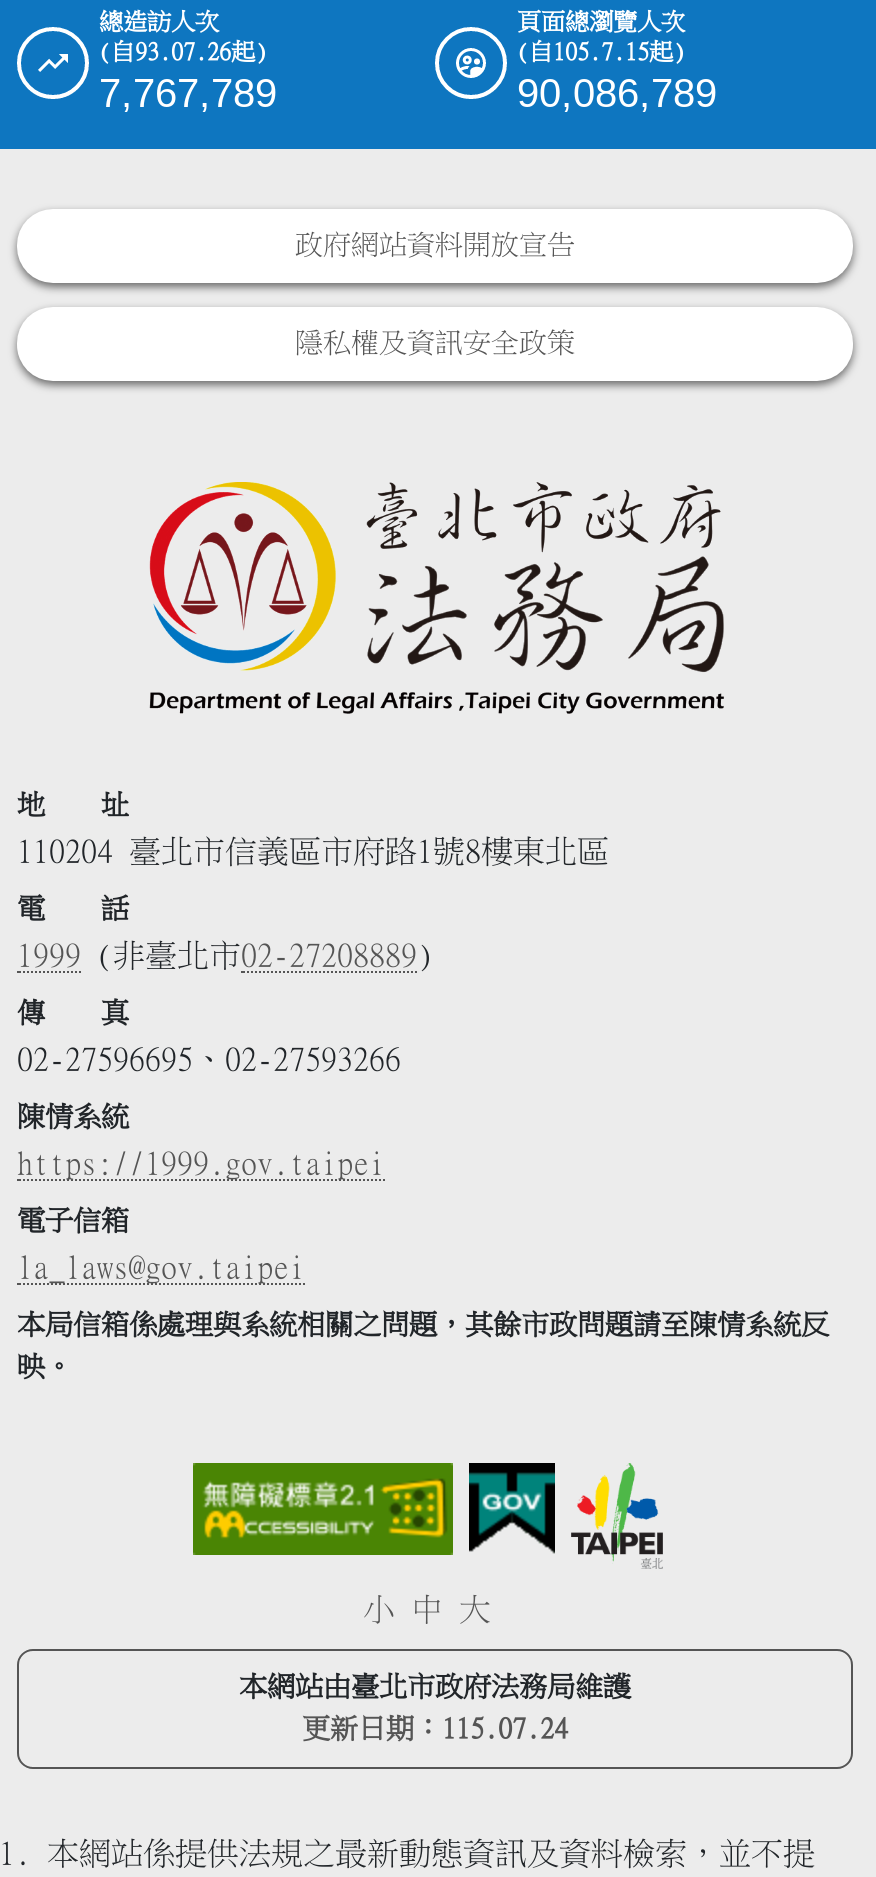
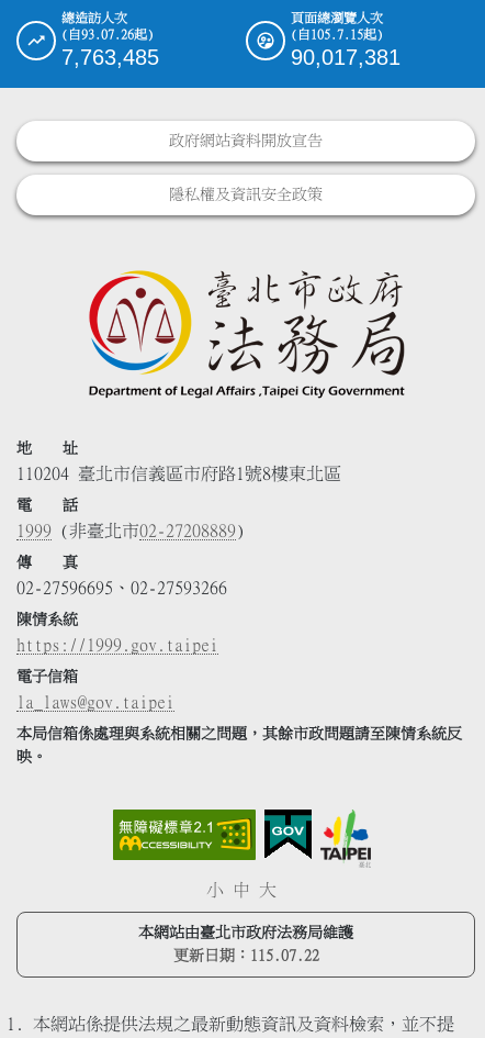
- 7,767,789
+ 7,763,485

- 90,086,789
+ 90,017,381

- 更新日期：115.07.24
+ 更新日期：115.07.22
